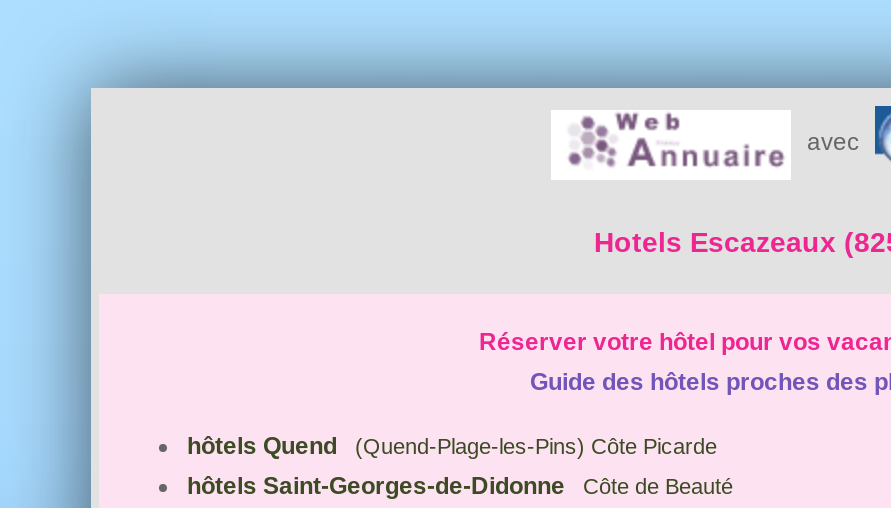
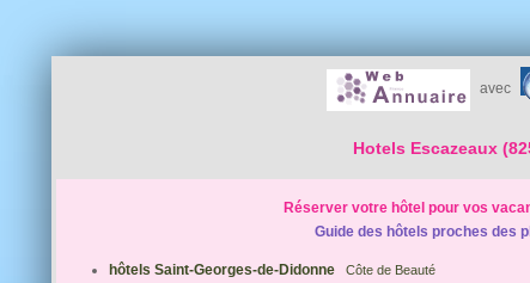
- hôtels Quend (Quend-Plage-les-Pins) Côte Picarde
